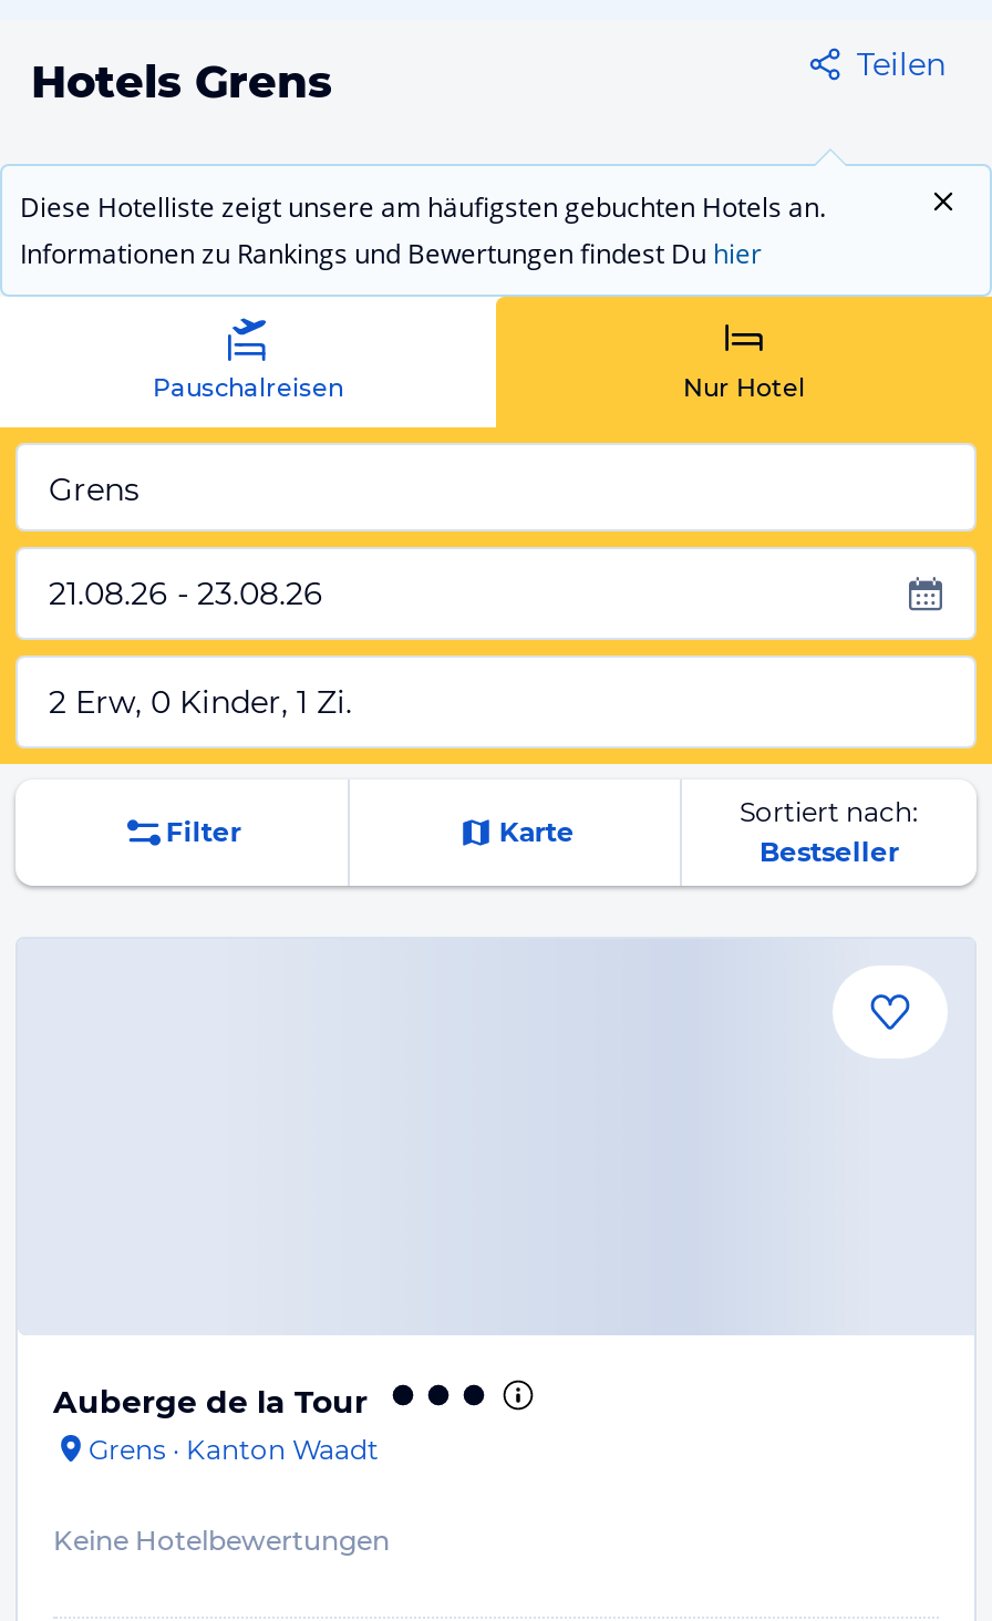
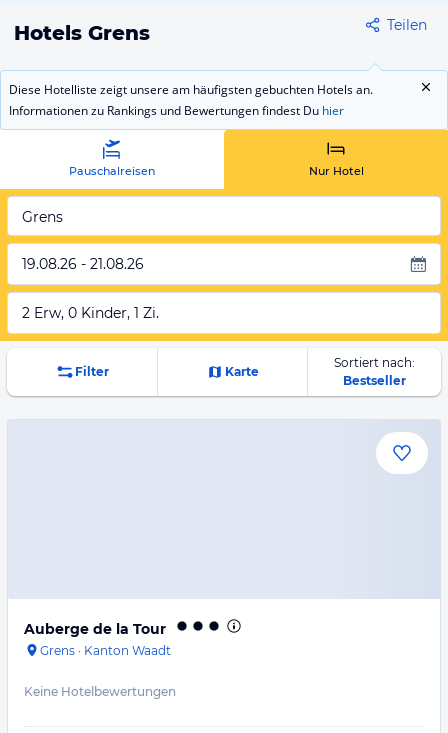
- 21.08.26 - 23.08.26
+ 19.08.26 - 21.08.26
